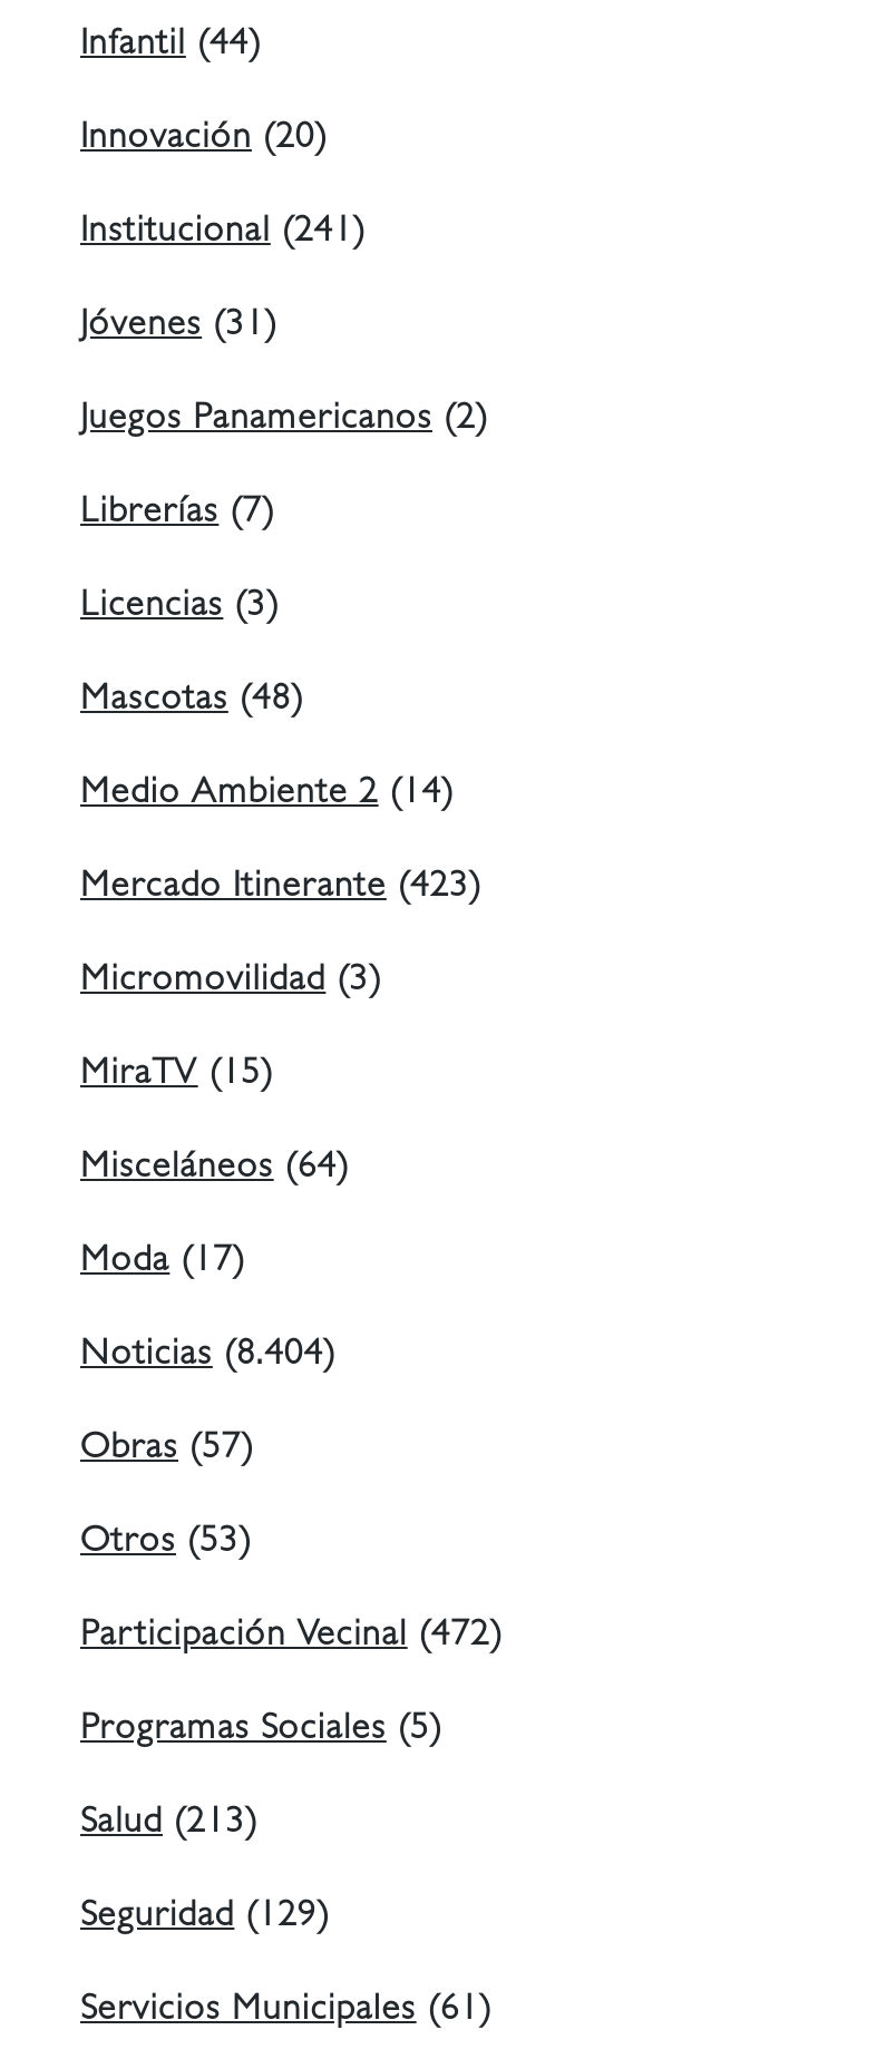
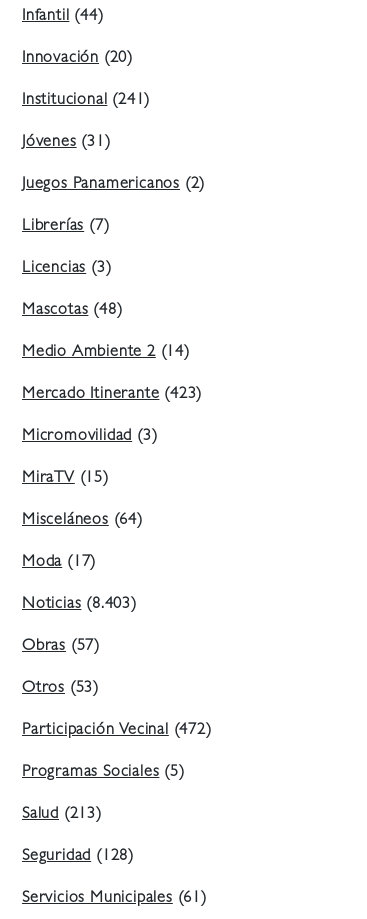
- Noticias (8.404)
+ Noticias (8.403)

- Seguridad (129)
+ Seguridad (128)
